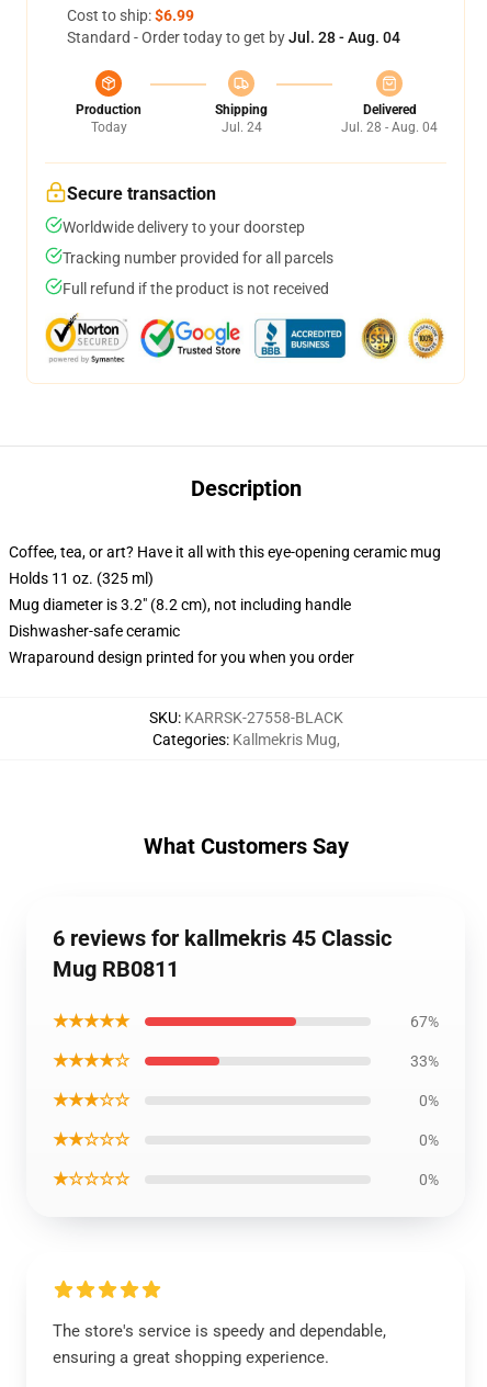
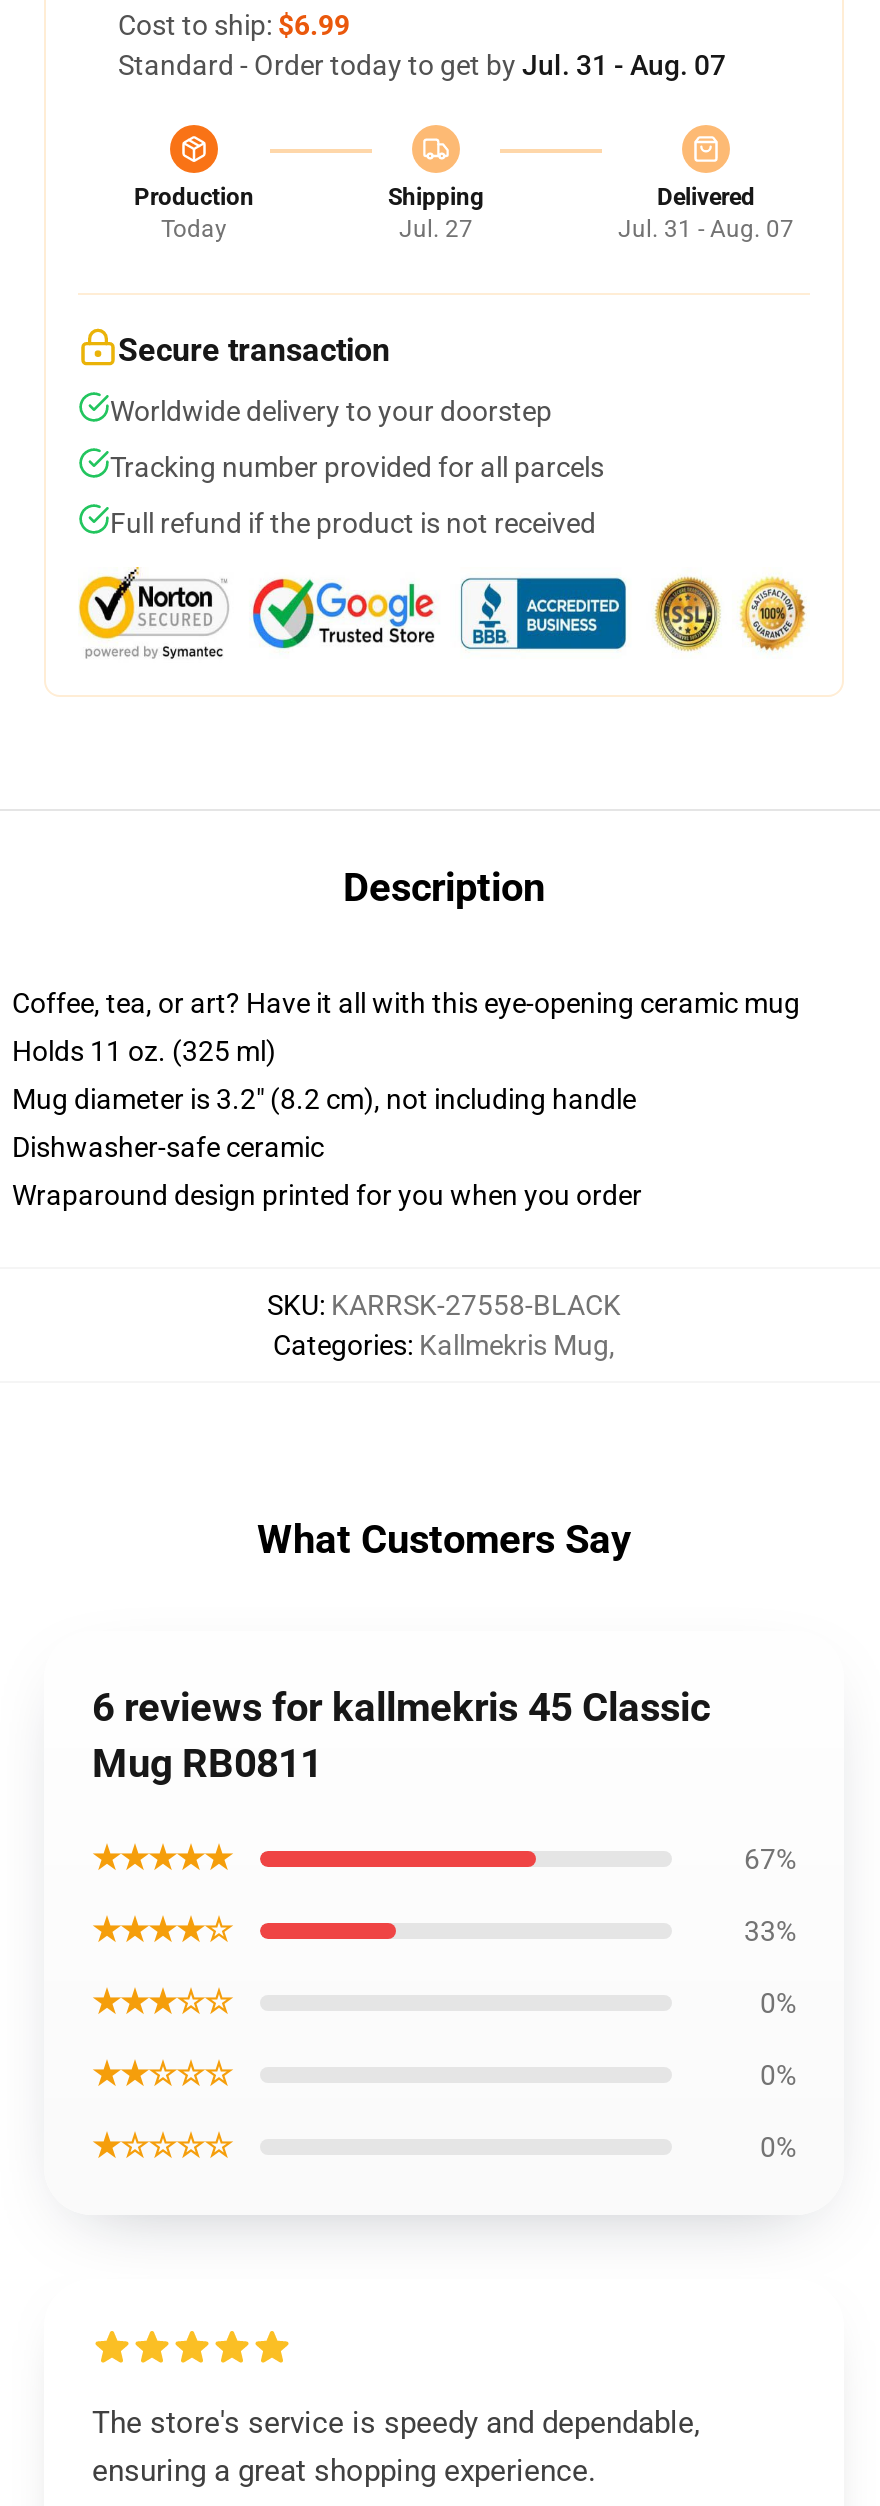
- Standard - Order today to get by Jul. 28 - Aug. 04
+ Standard - Order today to get by Jul. 31 - Aug. 07

- Jul. 24
+ Jul. 27

- Jul. 28 - Aug. 04
+ Jul. 31 - Aug. 07
